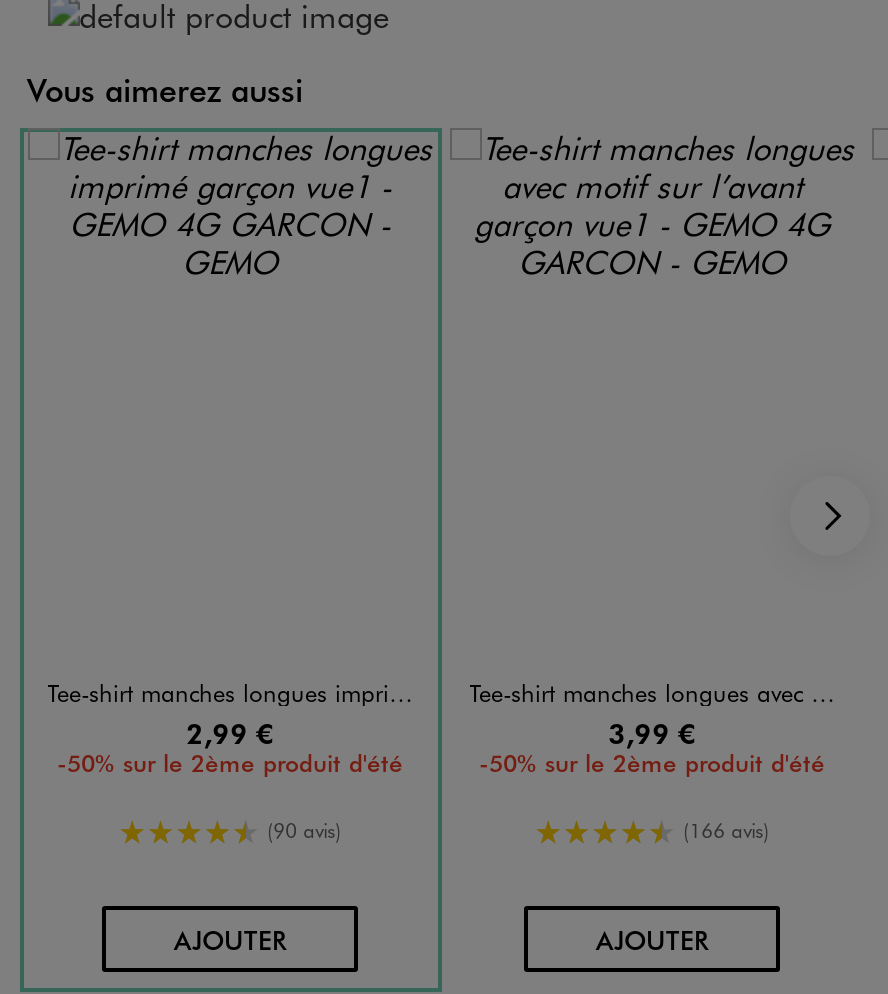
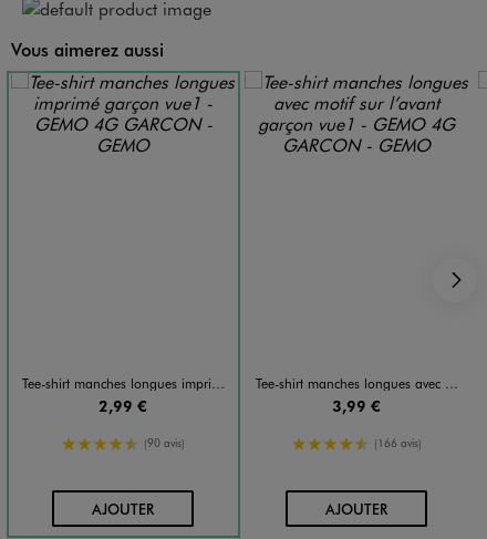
- -50% sur le 2ème produit d'été

- -50% sur le 2ème produit d'été
